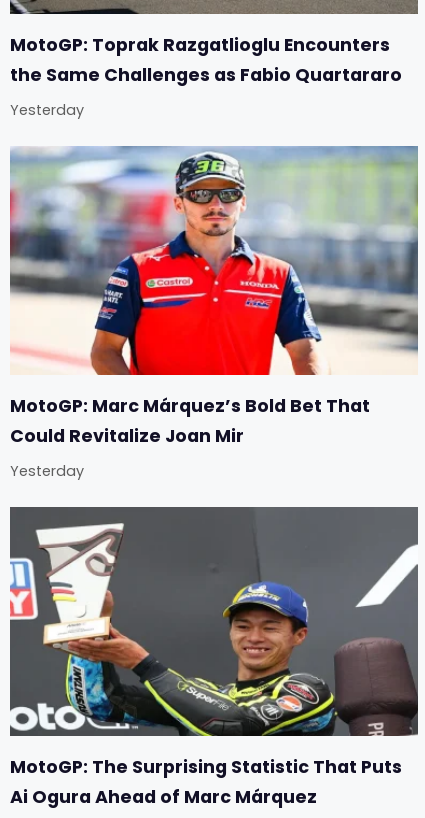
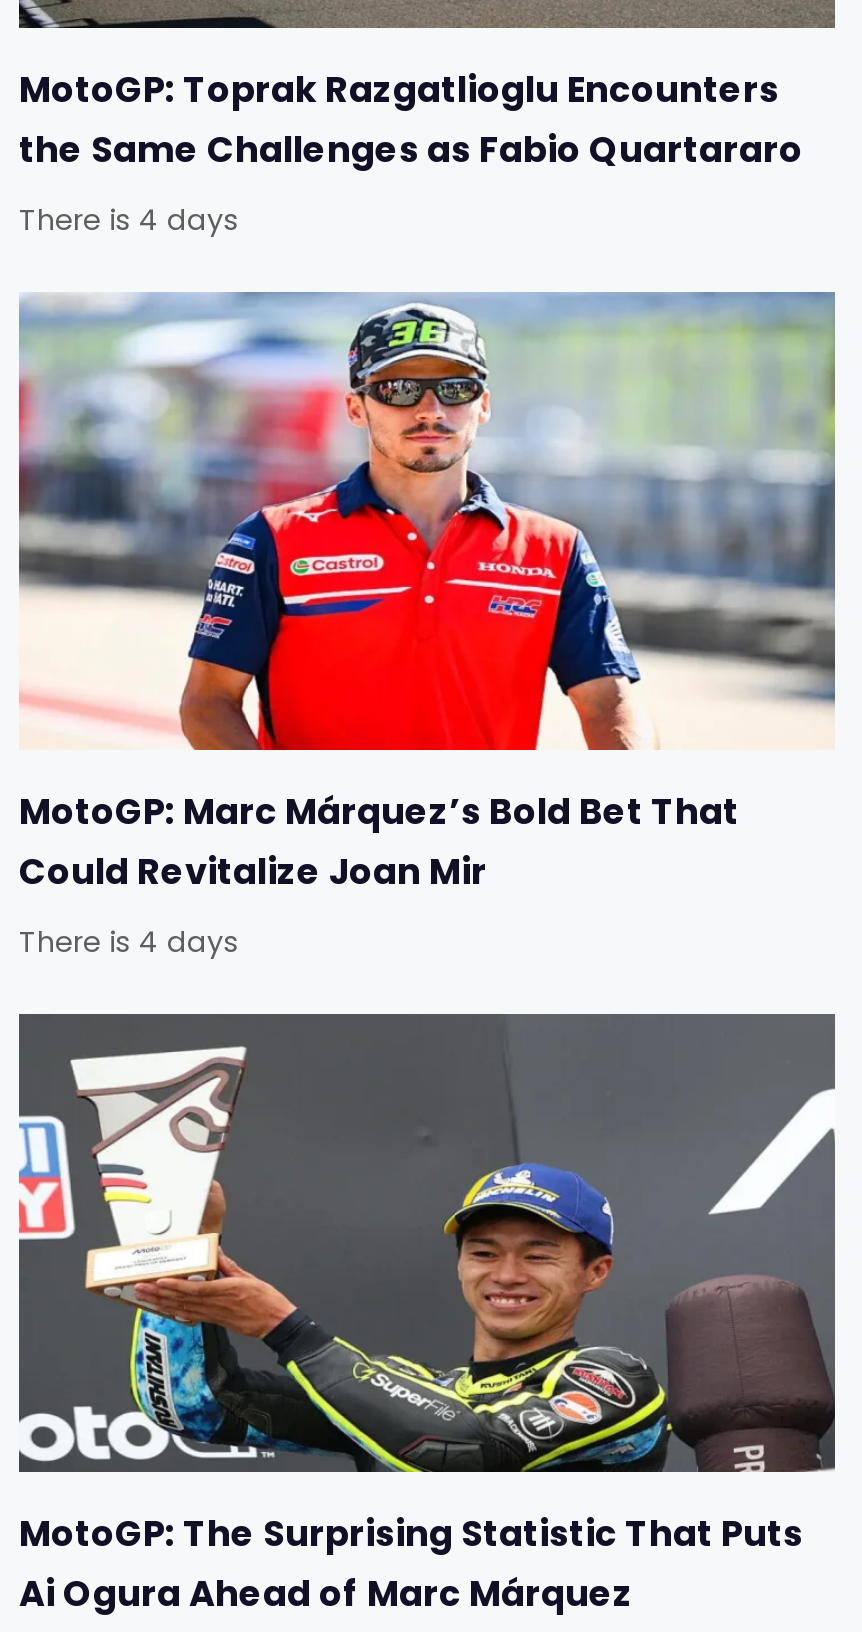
- Yesterday
+ There is 4 days

- Yesterday
+ There is 4 days
